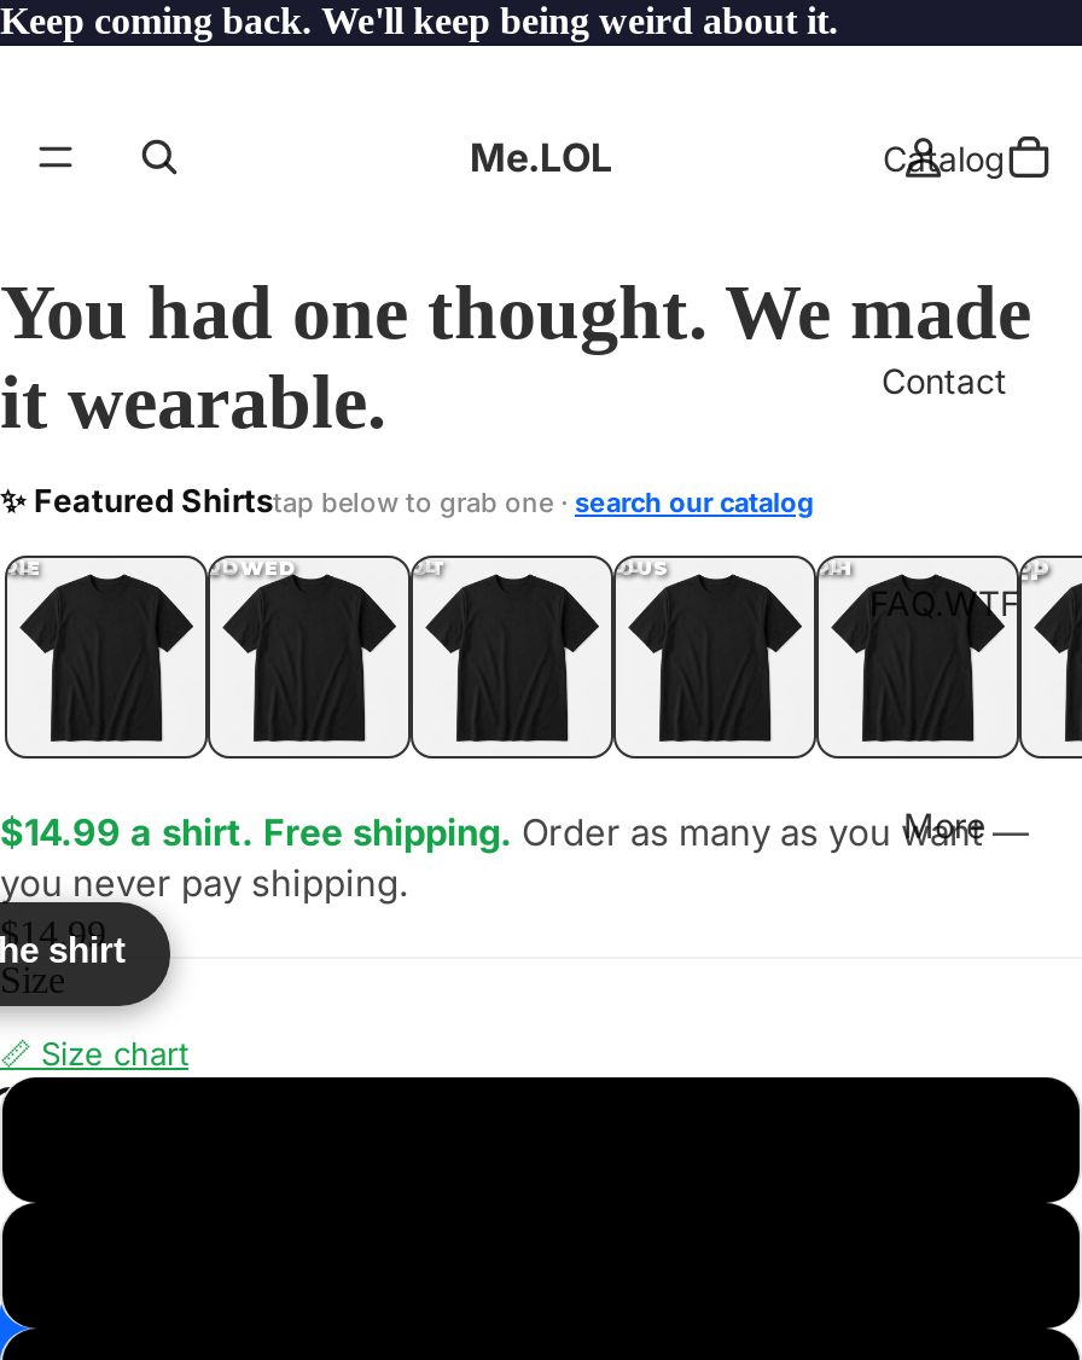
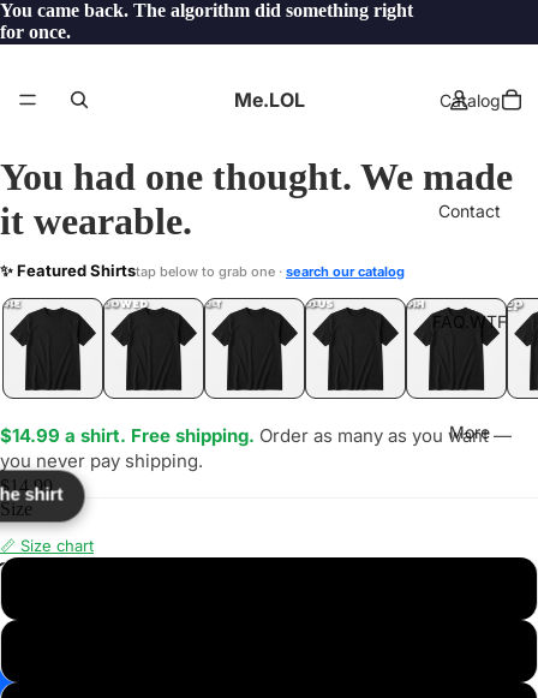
- Keep coming back. We'll keep being weird about it.
+ You came back. The algorithm did something right
+ for once.
